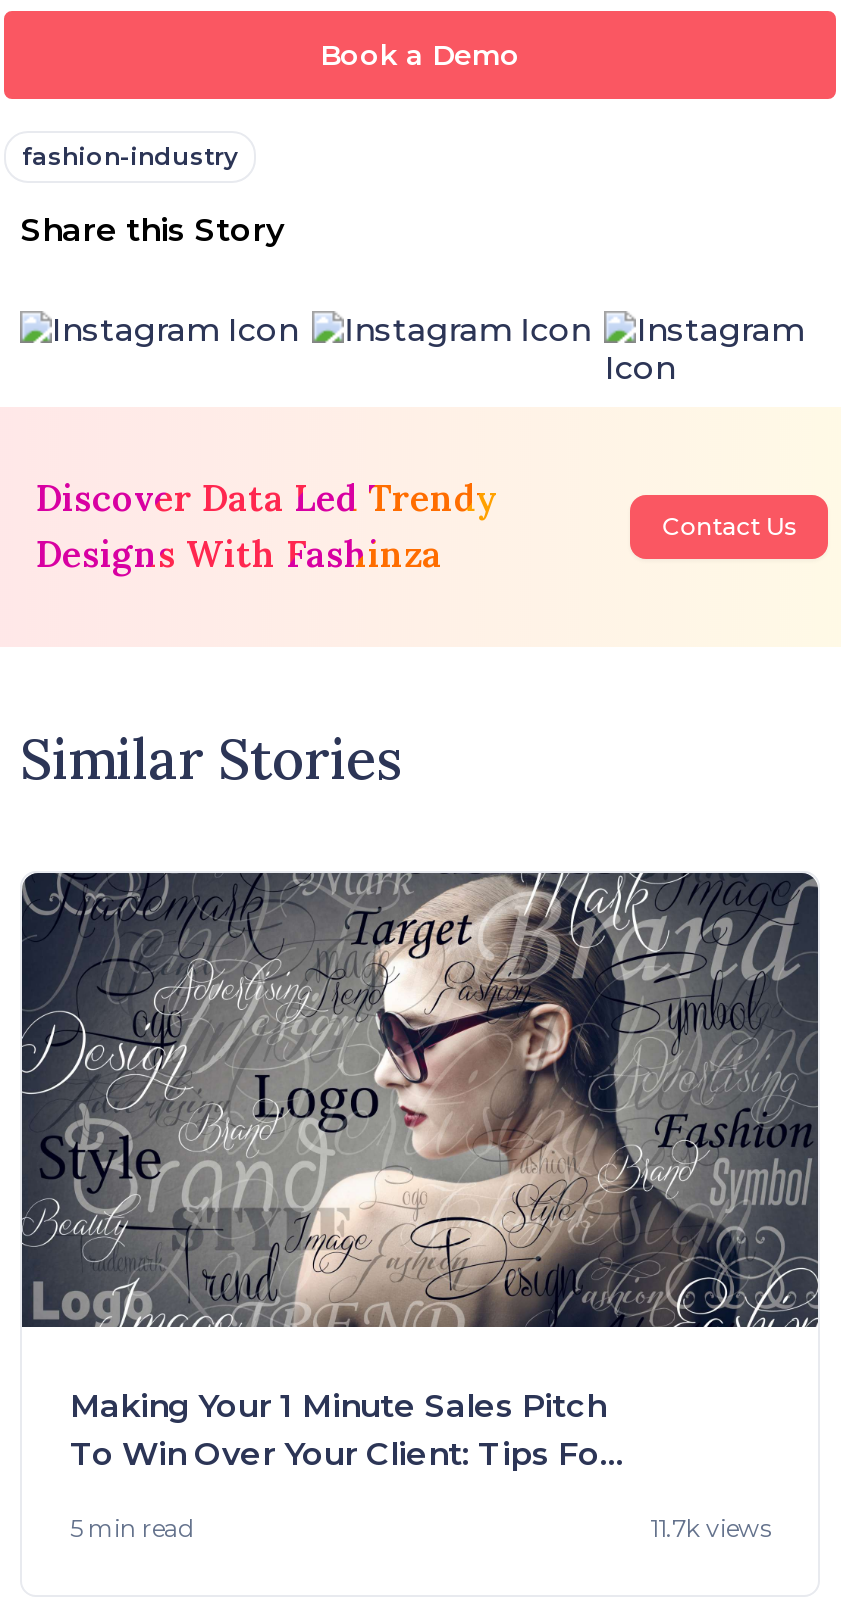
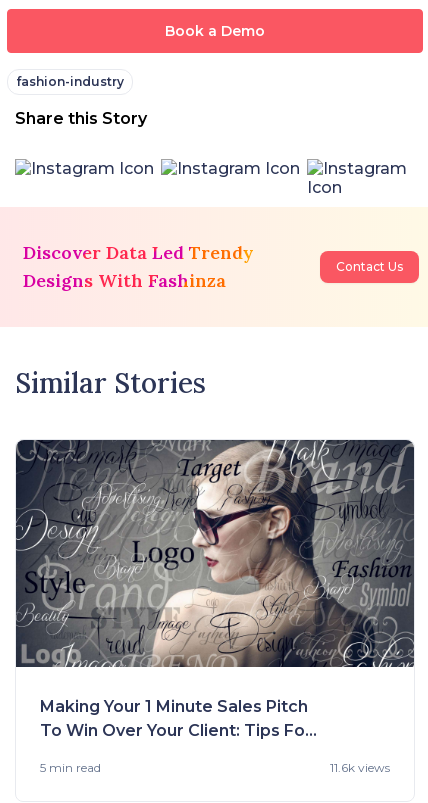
- 11.7k views
+ 11.6k views
